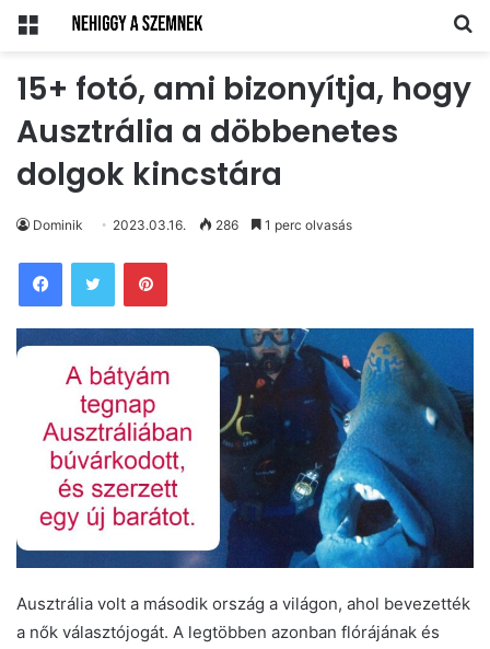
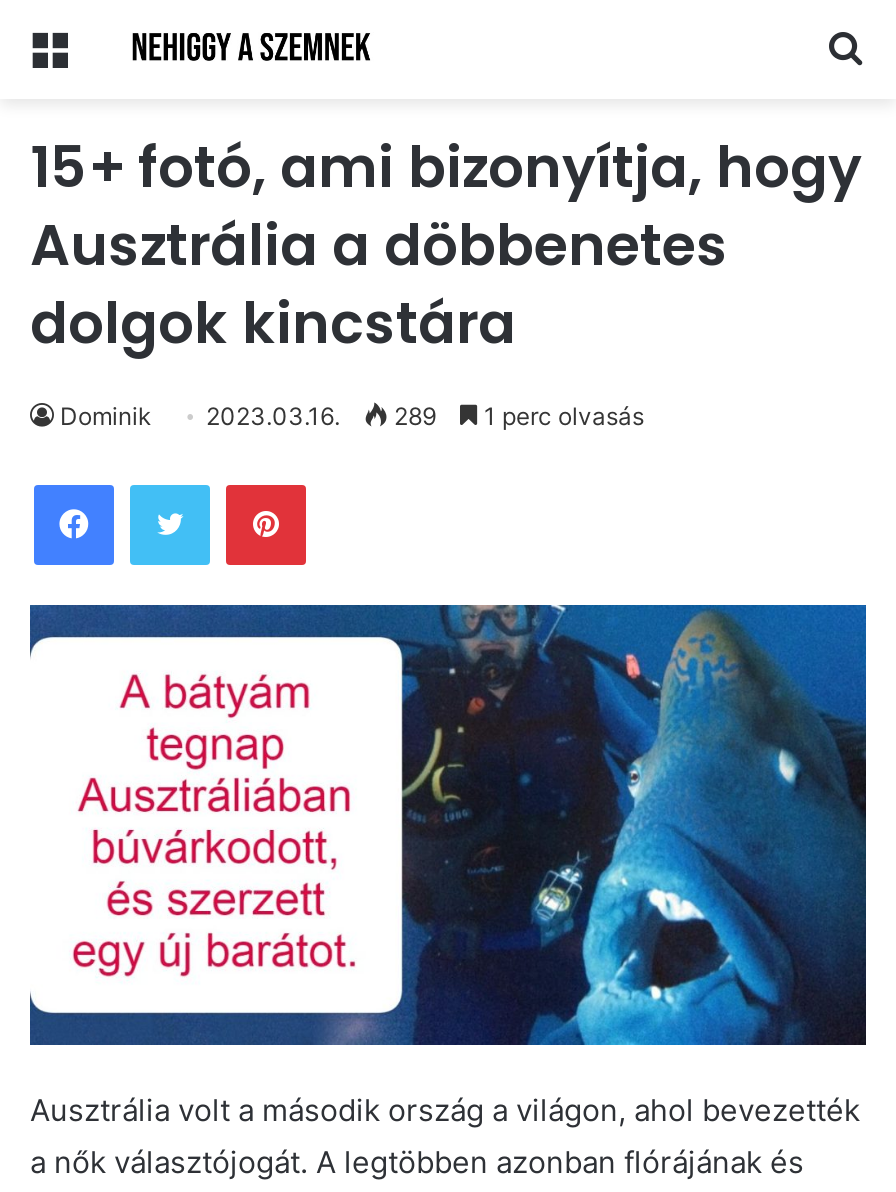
- Dominik 2023.03.16. 286 1 perc olvasás
+ Dominik 2023.03.16. 289 1 perc olvasás
